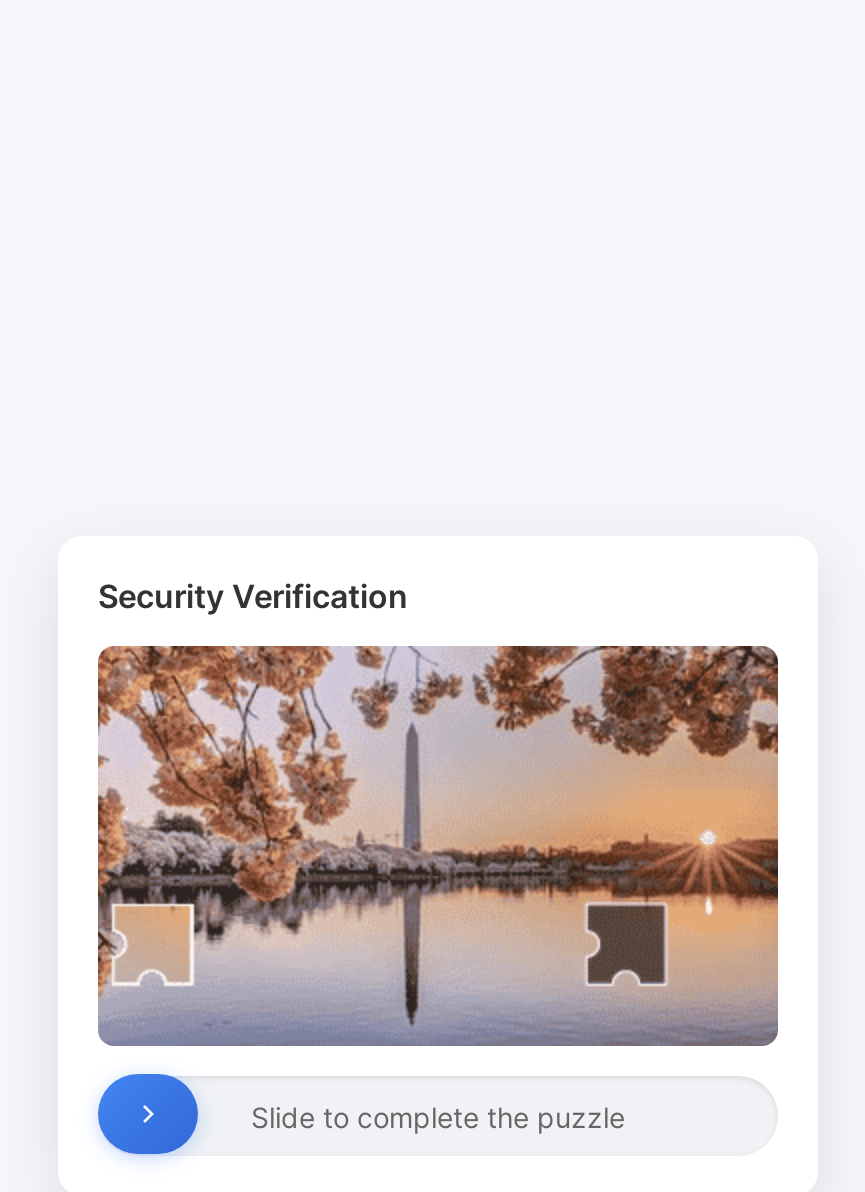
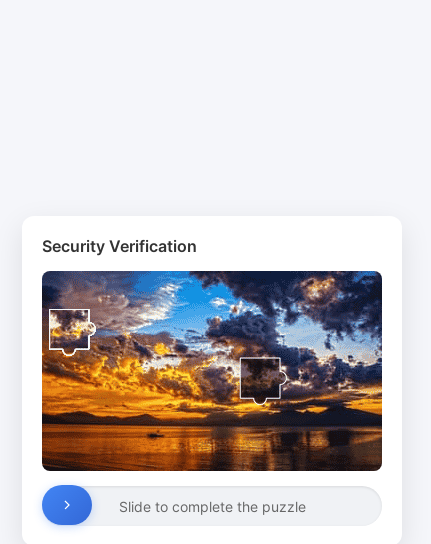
- [image]
+ [image]
